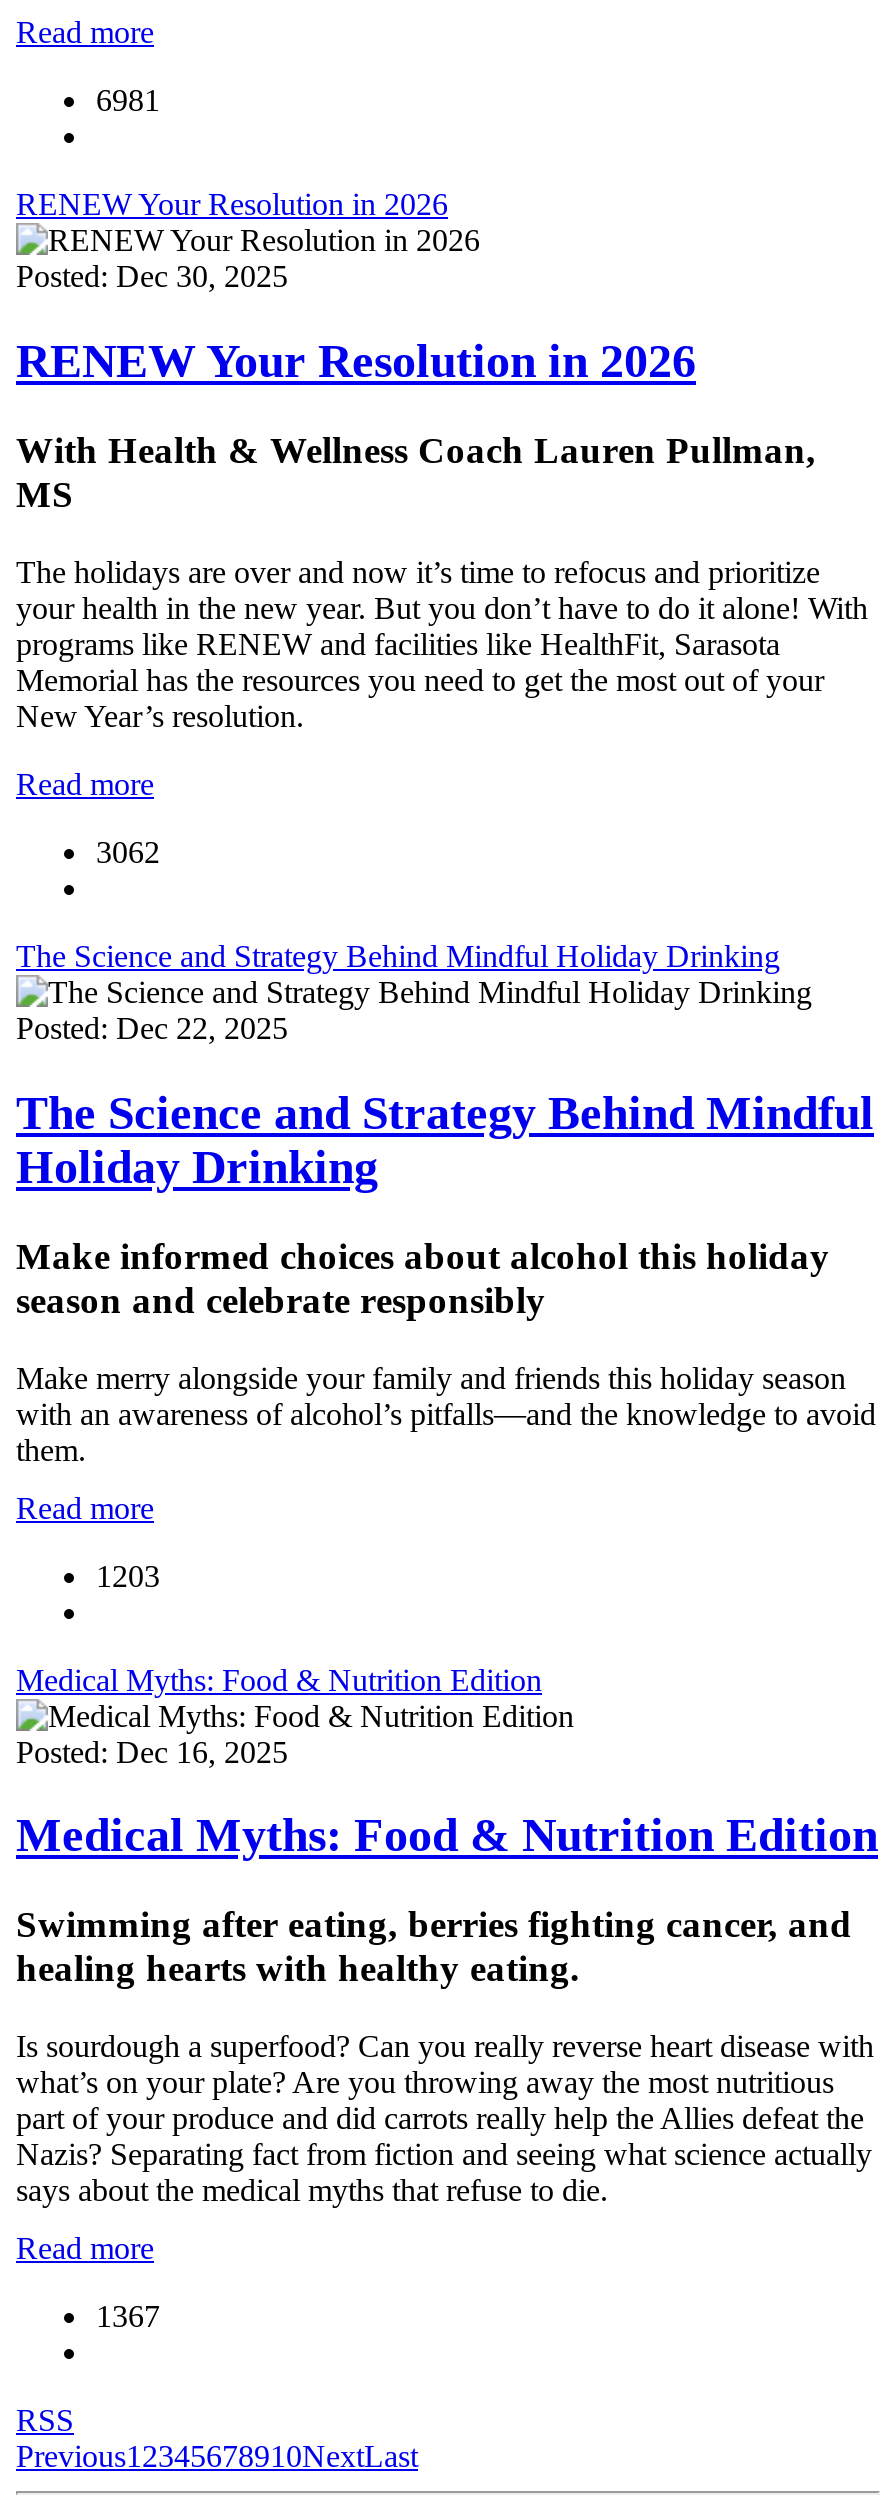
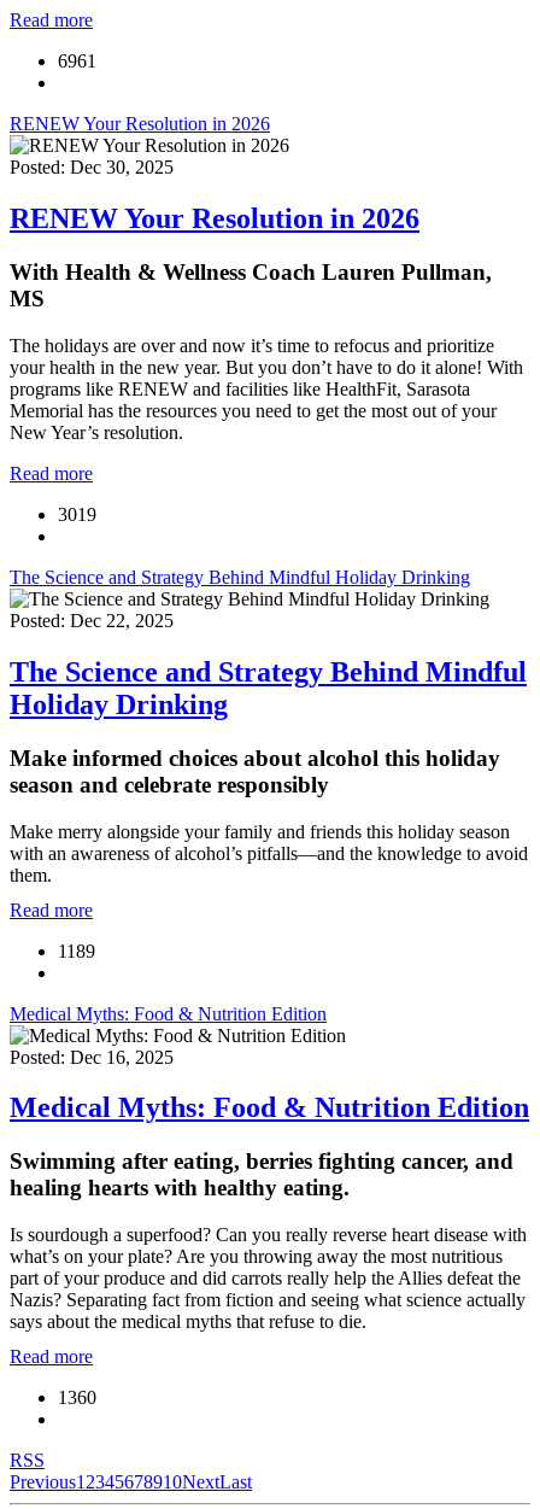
- 6981
+ 6961

- 3062
+ 3019

- 1203
+ 1189

- 1367
+ 1360
